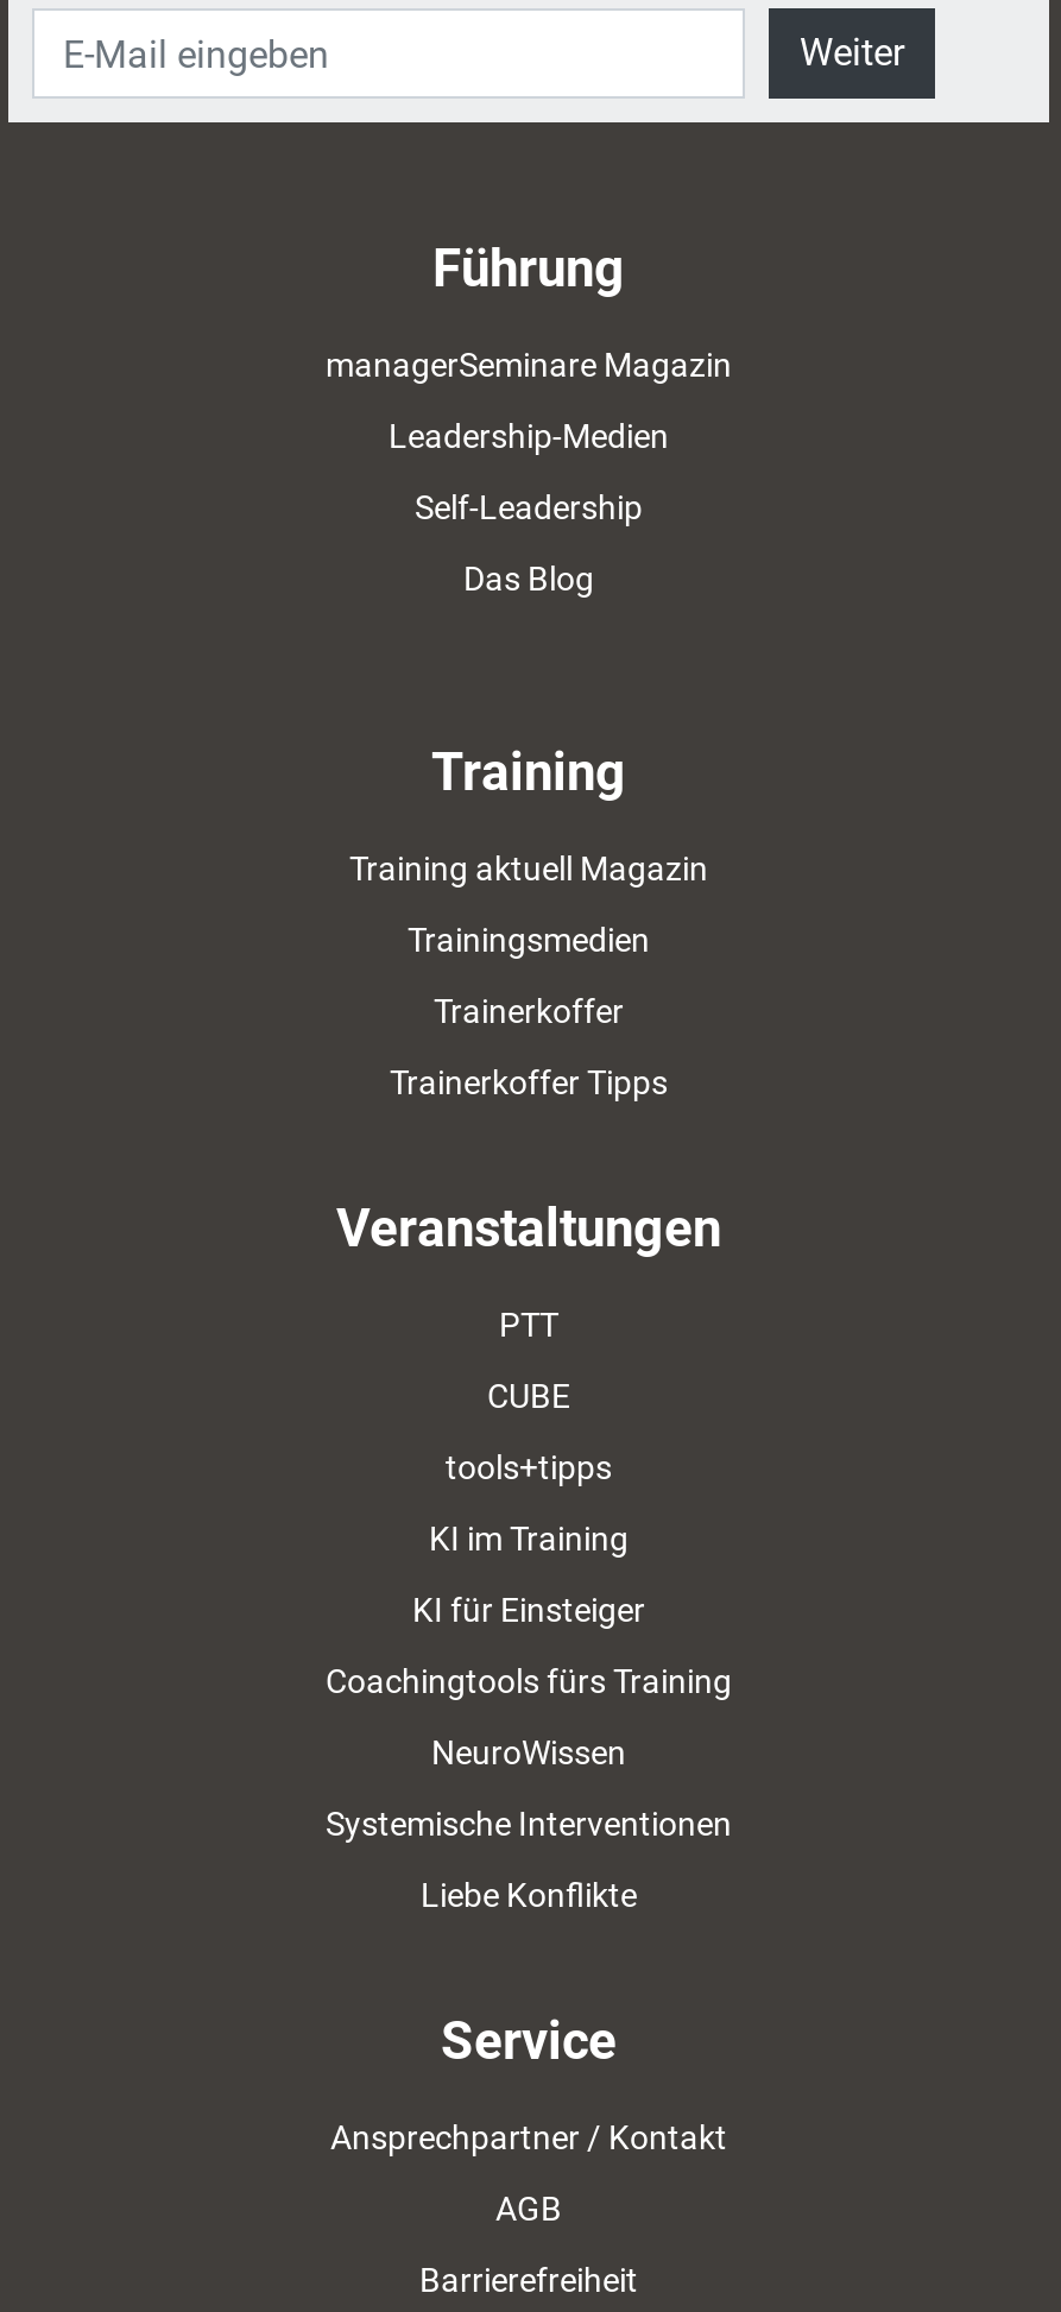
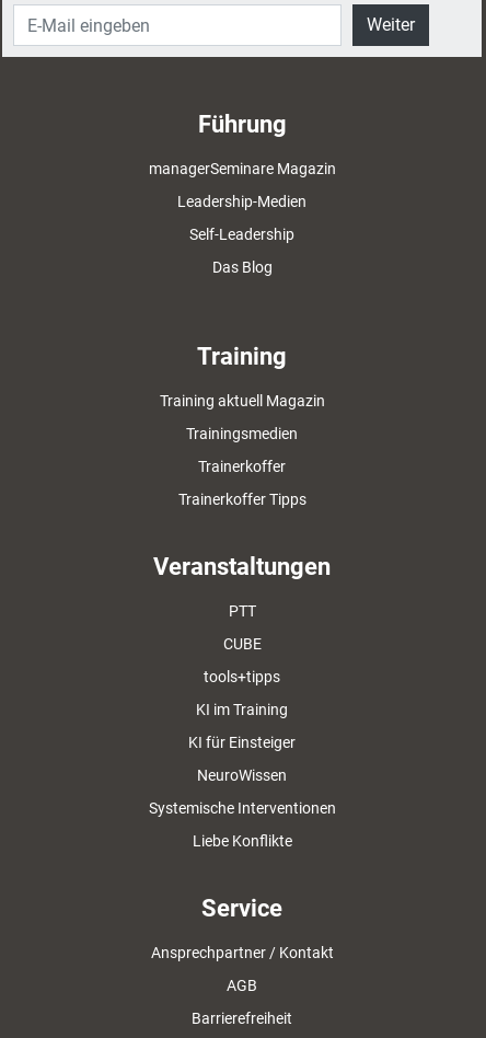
- Coachingtools fürs Training
